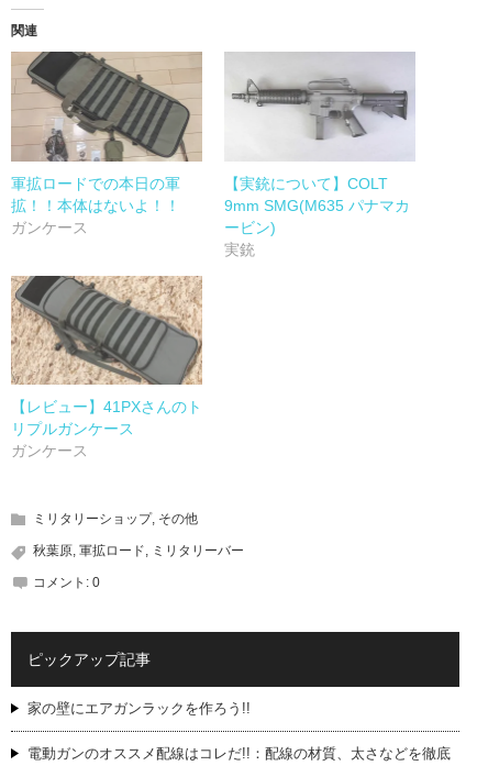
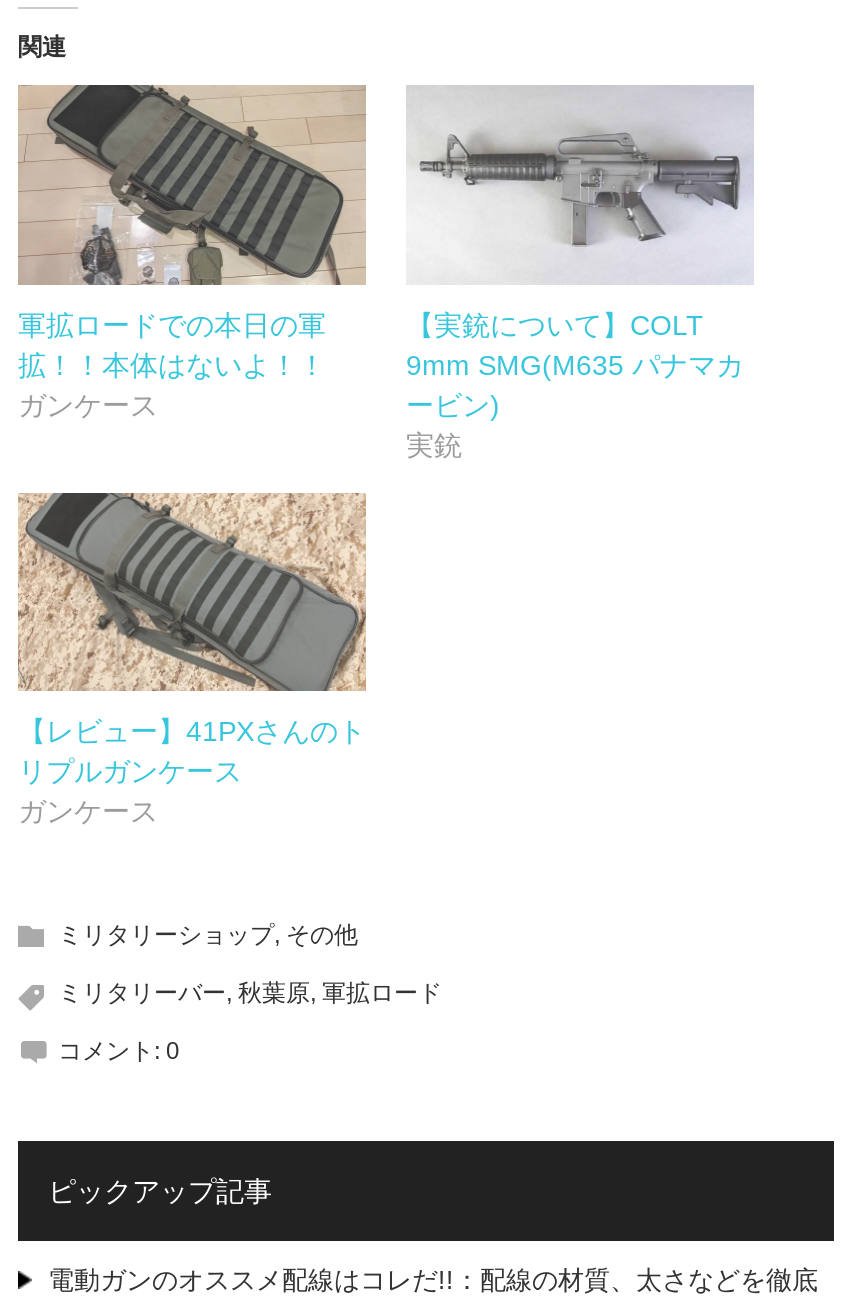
- 秋葉原,軍拡ロード,ミリタリーバー
+ ミリタリーバー,秋葉原,軍拡ロード

- 家の壁にエアガンラックを作ろう!!
